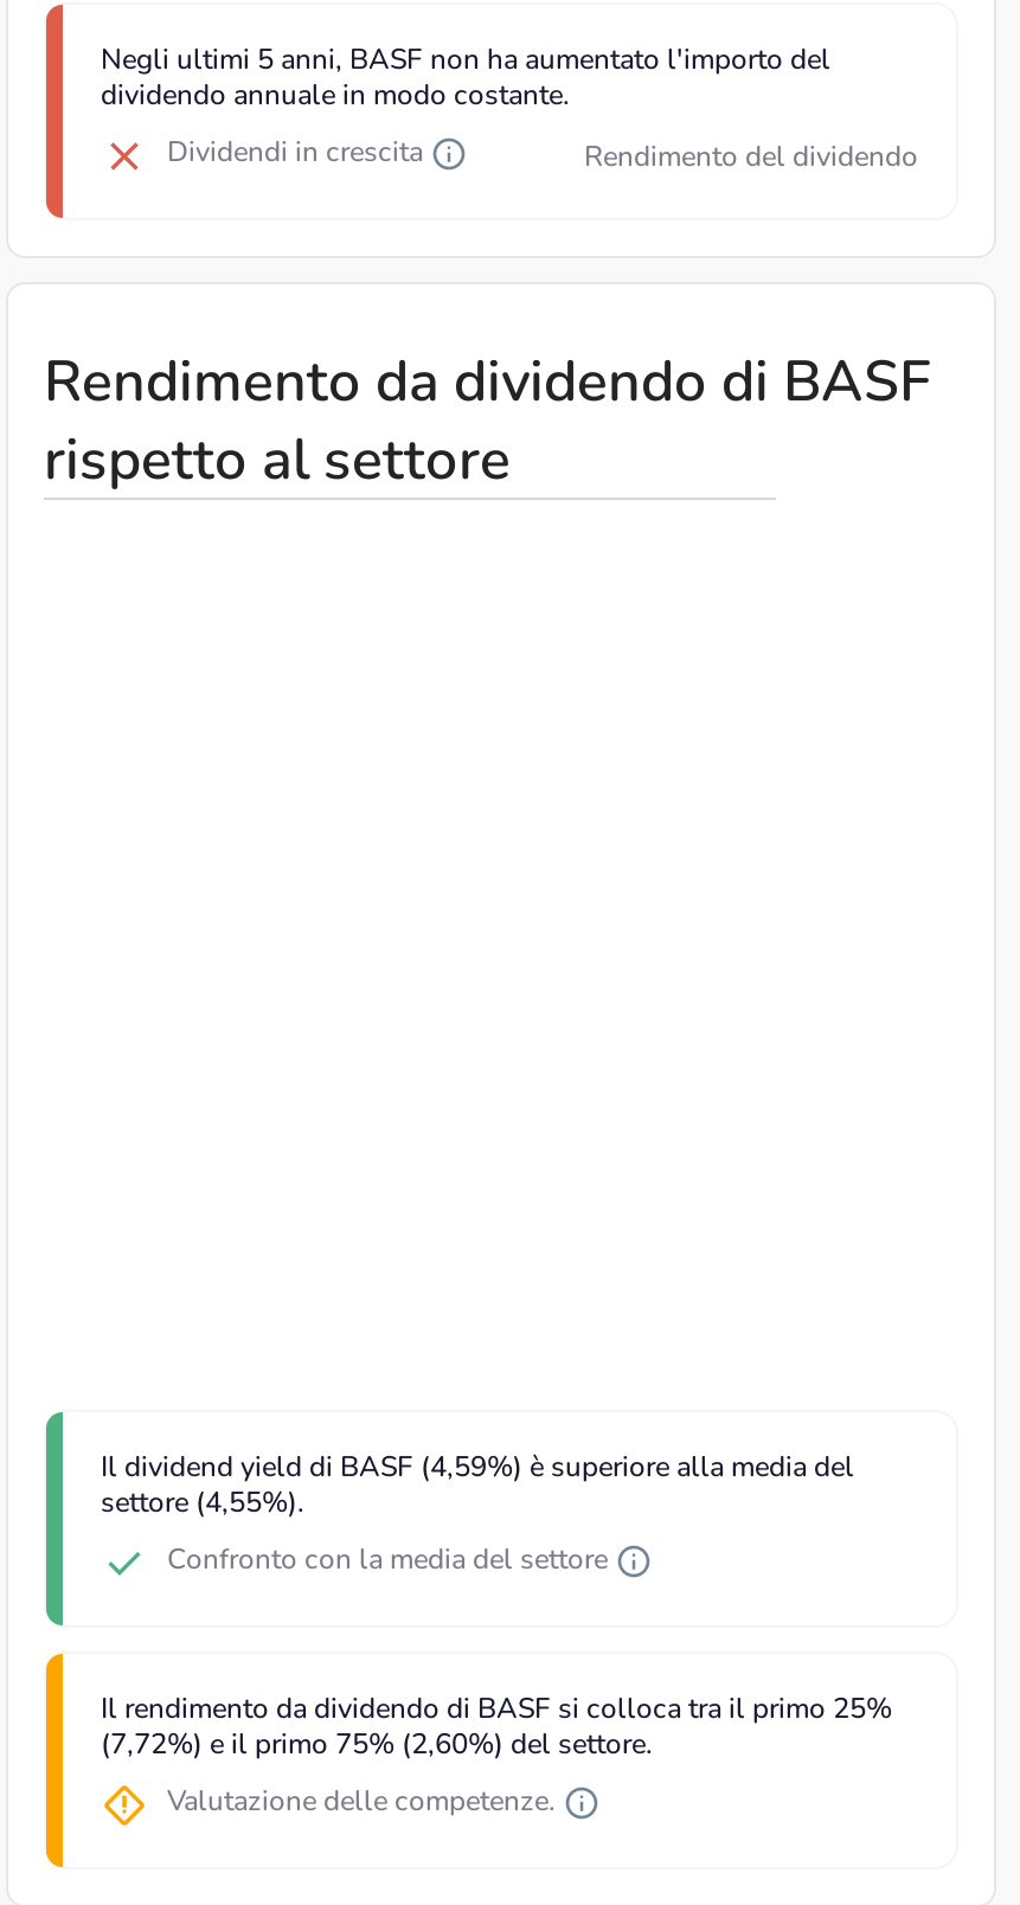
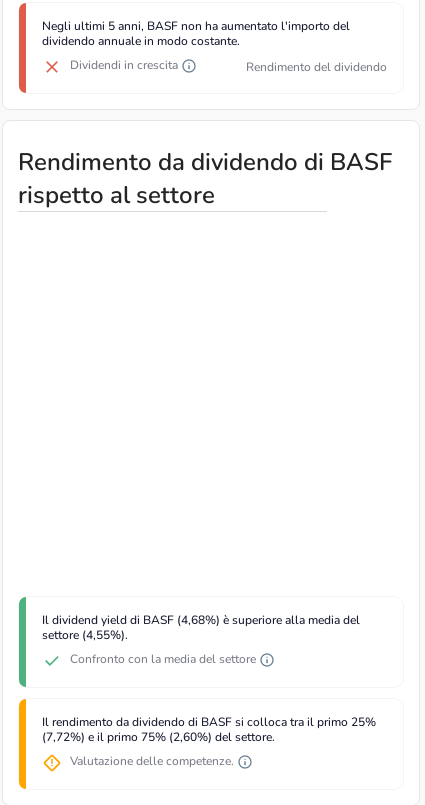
- Il dividend yield di BASF (4,59%) è superiore alla media del
+ Il dividend yield di BASF (4,68%) è superiore alla media del
